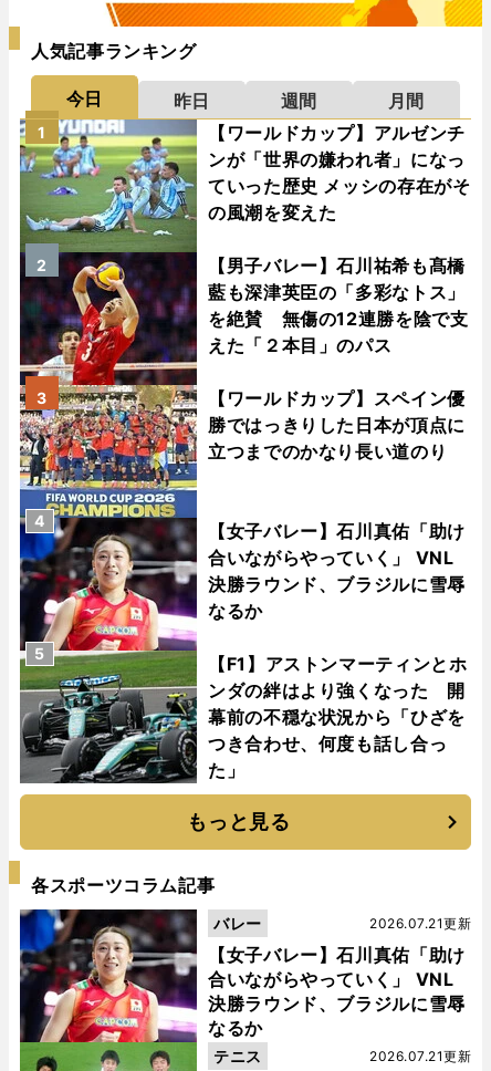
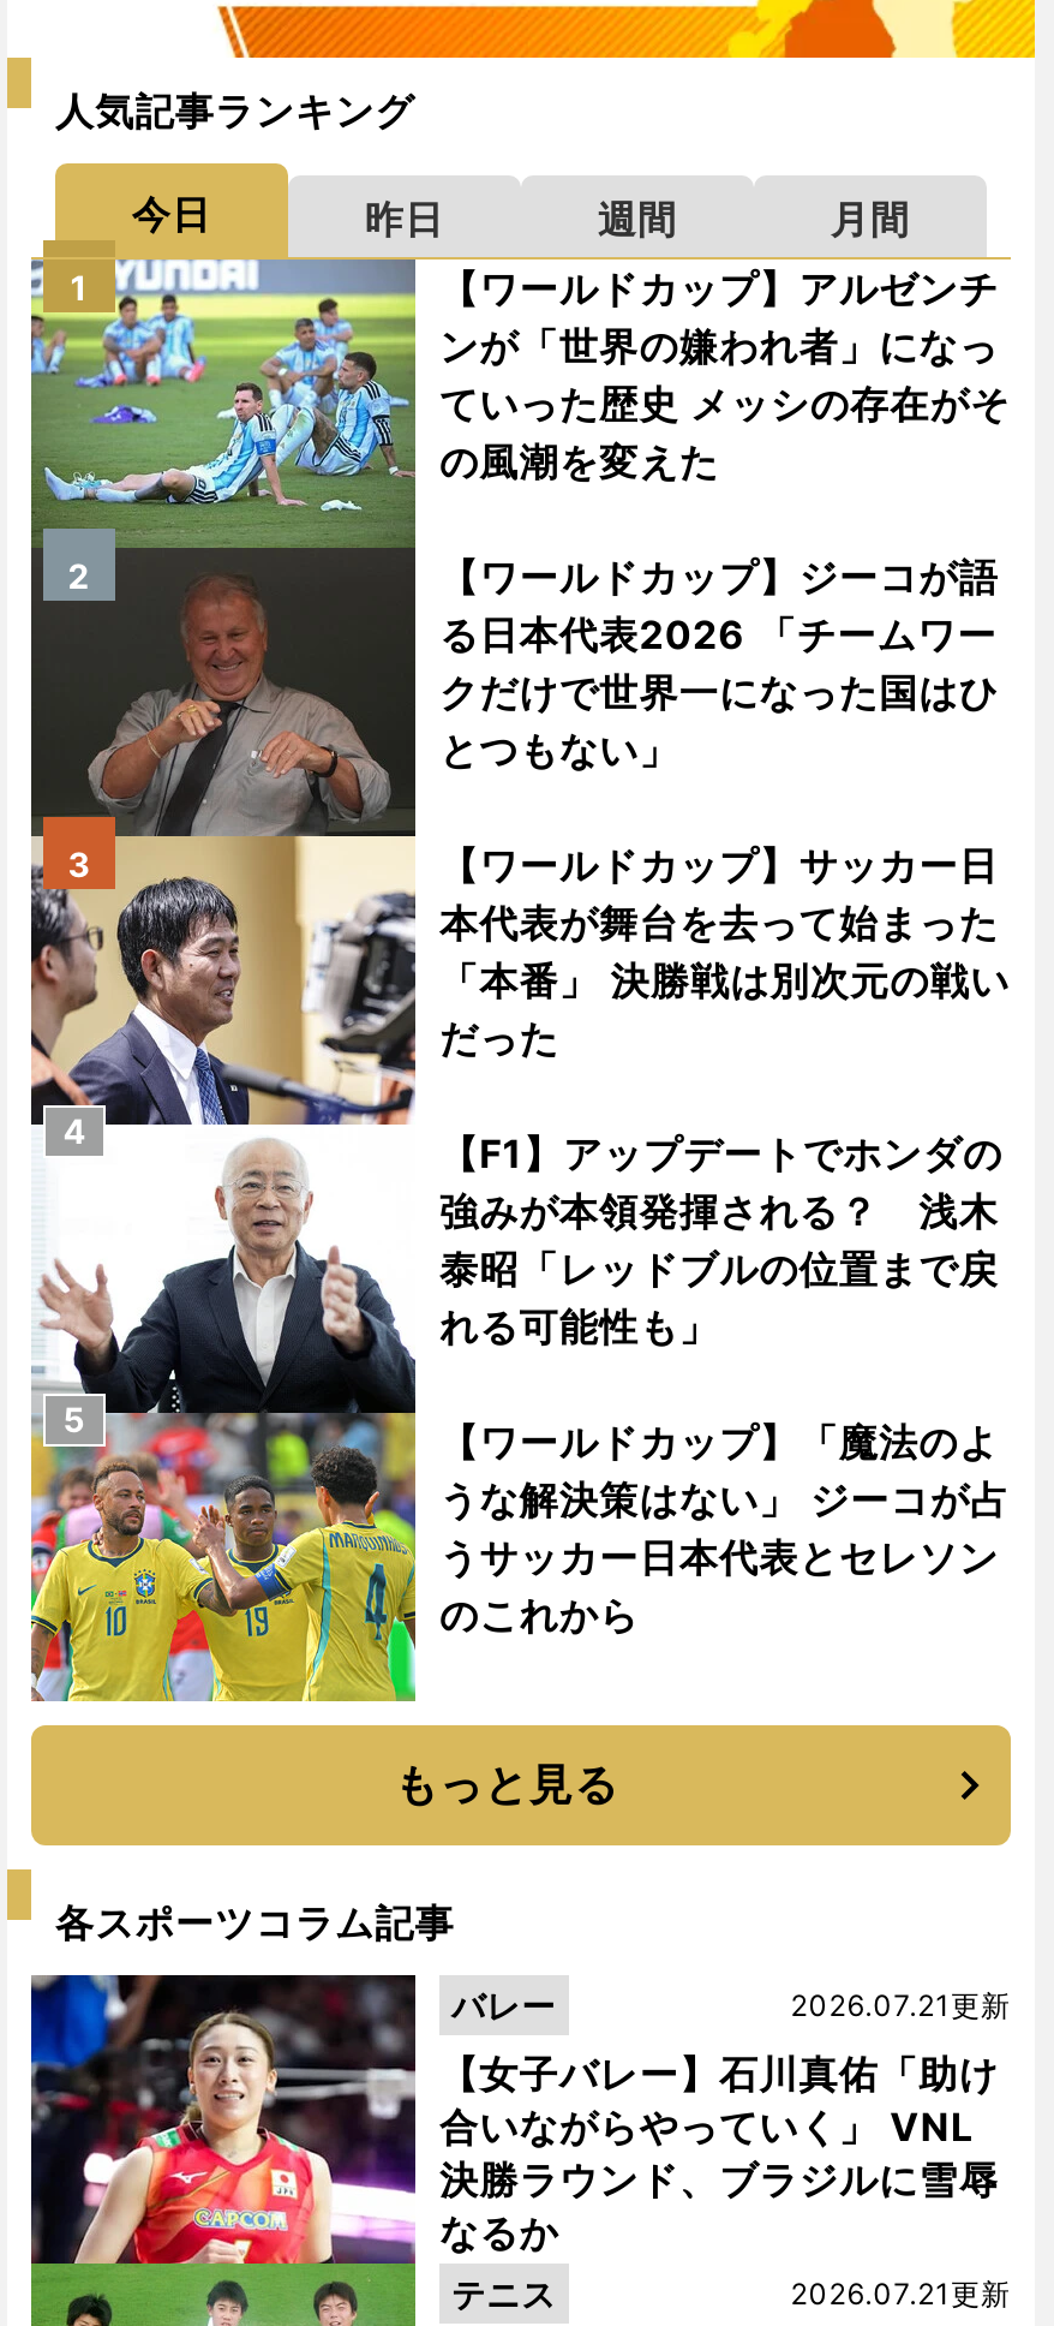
- [image]
- 【男子バレー】石川祐希も髙橋
- 藍も深津英臣の「多彩なトス」
- を絶賛 無傷の12連勝を陰で支
- えた「２本目」のパス
+ [image]
+ 【ワールドカップ】ジーコが語
+ る日本代表2026 「チームワー
+ クだけで世界一になった国はひ
+ とつもない」

- 【ワールドカップ】スペイン優
- 勝ではっきりした日本が頂点に
- 立つまでのかなり長い道のり
+ 【ワールドカップ】サッカー日
+ 本代表が舞台を去って始まった
+ 「本番」 決勝戦は別次元の戦い
+ だった

- 【女子バレー】石川真佑「助け
- 合いながらやっていく」 VNL
- 決勝ラウンド、ブラジルに雪辱
- なるか
+ 【F1】アップデートでホンダの
+ 強みが本領発揮される？ 浅木
+ 泰昭「レッドブルの位置まで戻
+ れる可能性も」

- 【F1】アストンマーティンとホ
- ンダの絆はより強くなった 開
- 幕前の不穏な状況から「ひざを
- つき合わせ、何度も話し合っ
- た」
+ 【ワールドカップ】「魔法のよ
+ うな解決策はない」 ジーコが占
+ うサッカー日本代表とセレソン
+ のこれから
